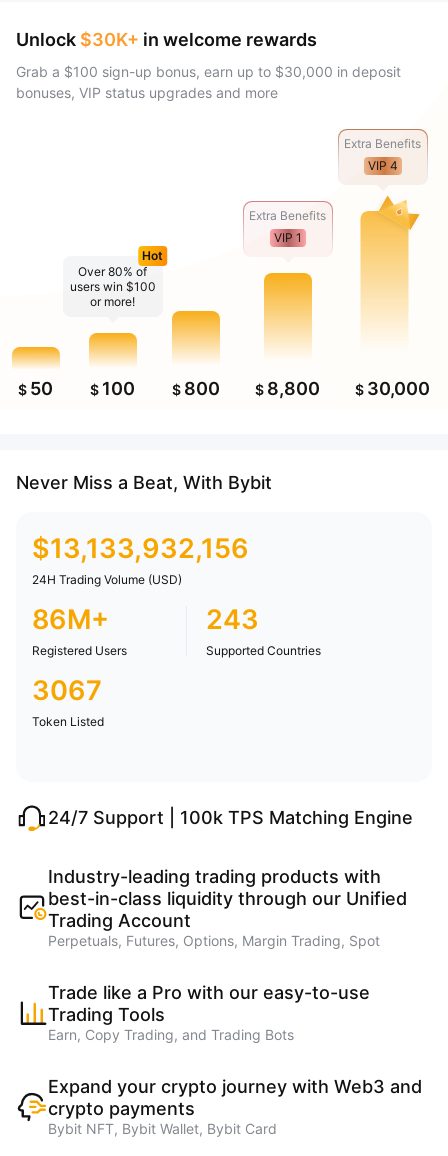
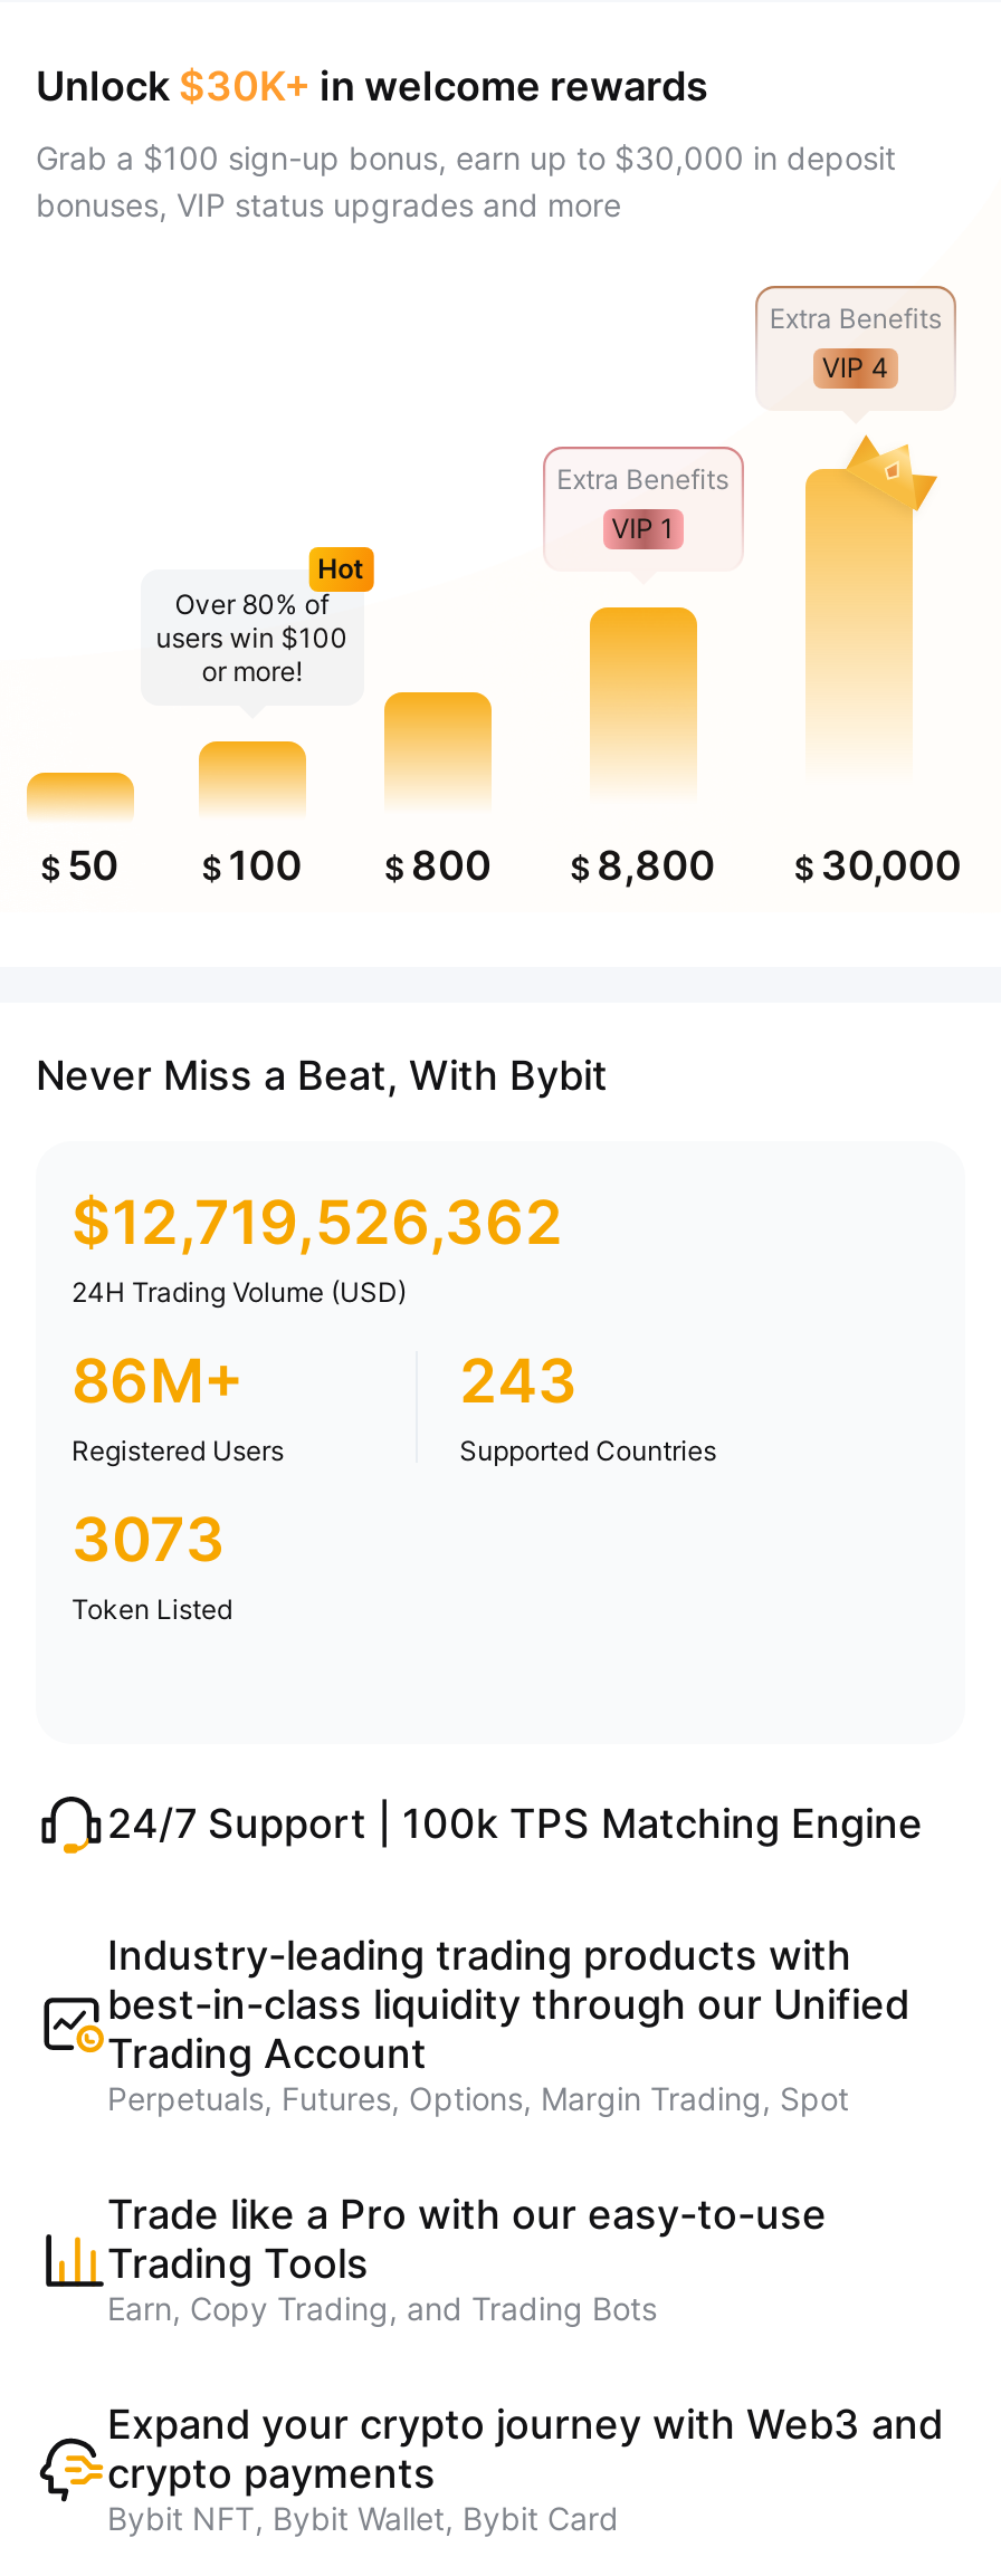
- $13,133,932,156
+ $12,719,526,362

- 3067
+ 3073
